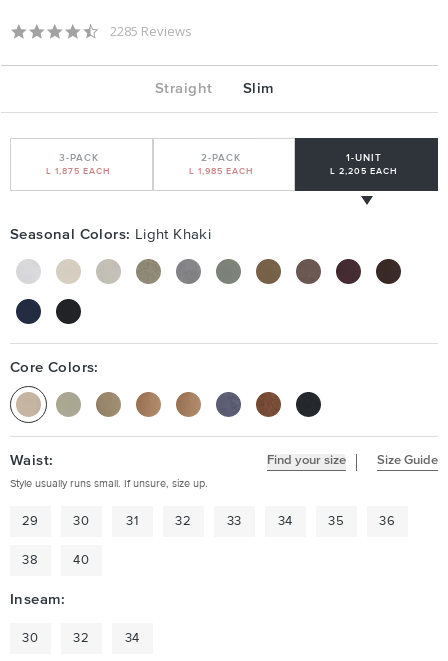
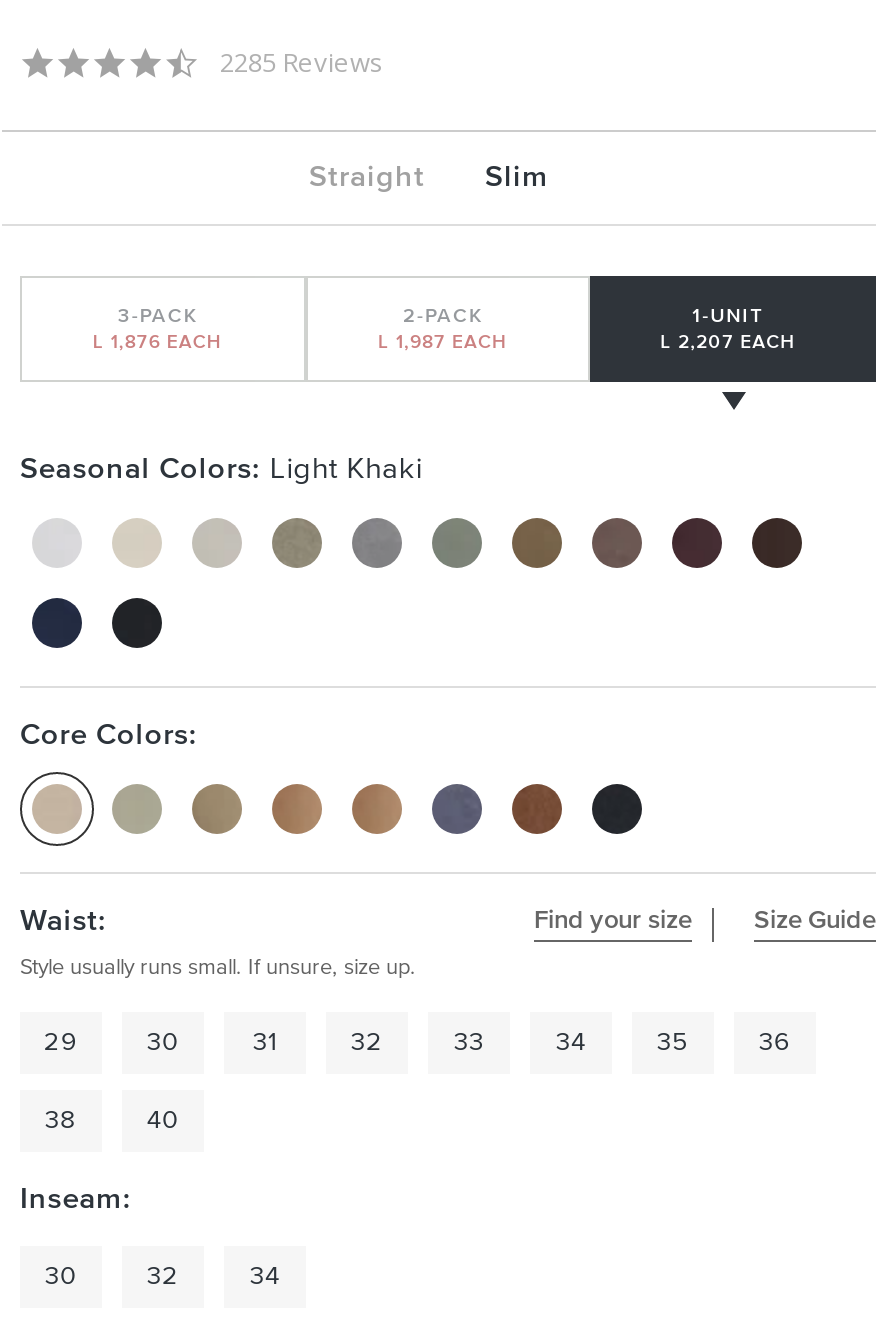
- L 1,875 EACH
+ L 1,876 EACH

- L 1,985 EACH
+ L 1,987 EACH

- L 2,205 EACH
+ L 2,207 EACH
